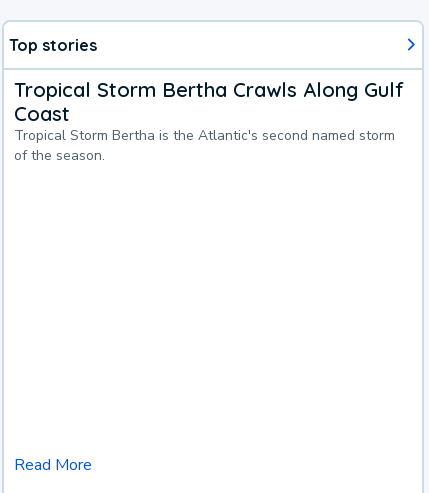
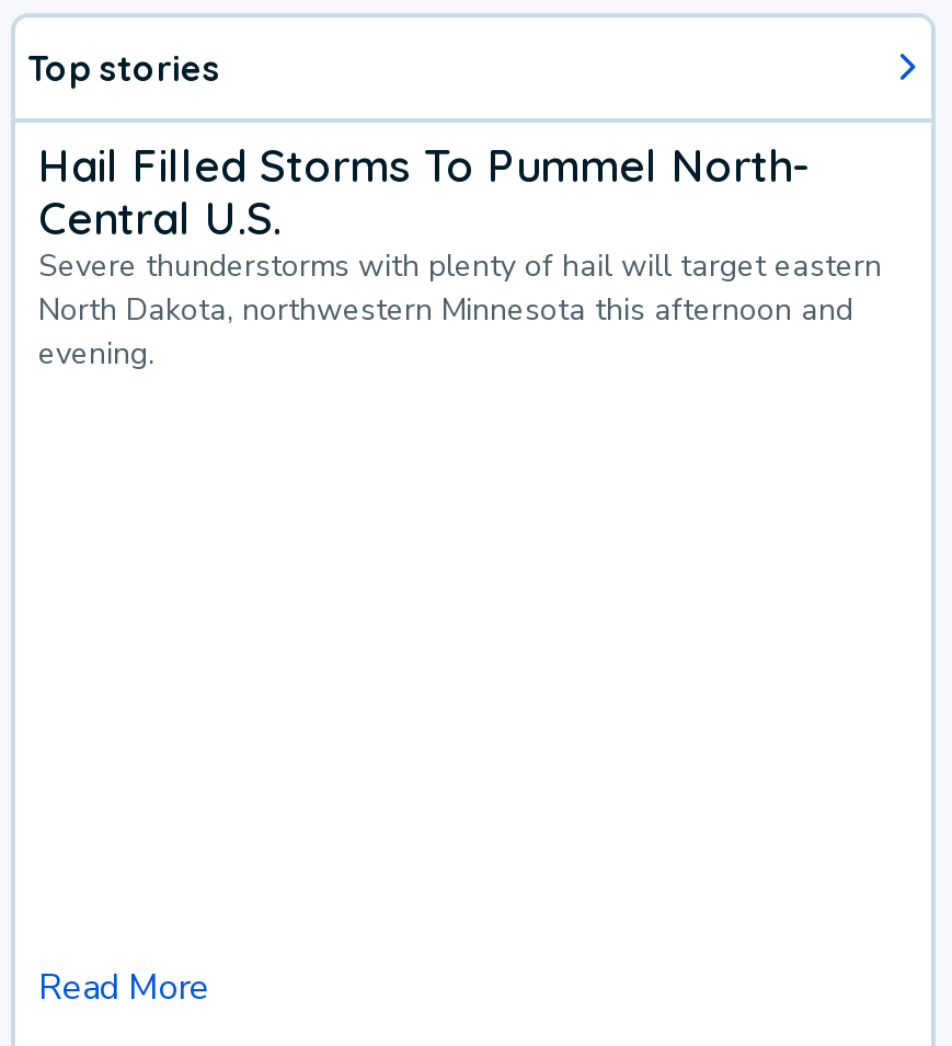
- Tropical Storm Bertha Crawls Along Gulf
- Coast
- Tropical Storm Bertha is the Atlantic's second named storm
- of the season.
+ Hail Filled Storms To Pummel North-
+ Central U.S.
+ Severe thunderstorms with plenty of hail will target eastern
+ North Dakota, northwestern Minnesota this afternoon and
+ evening.
